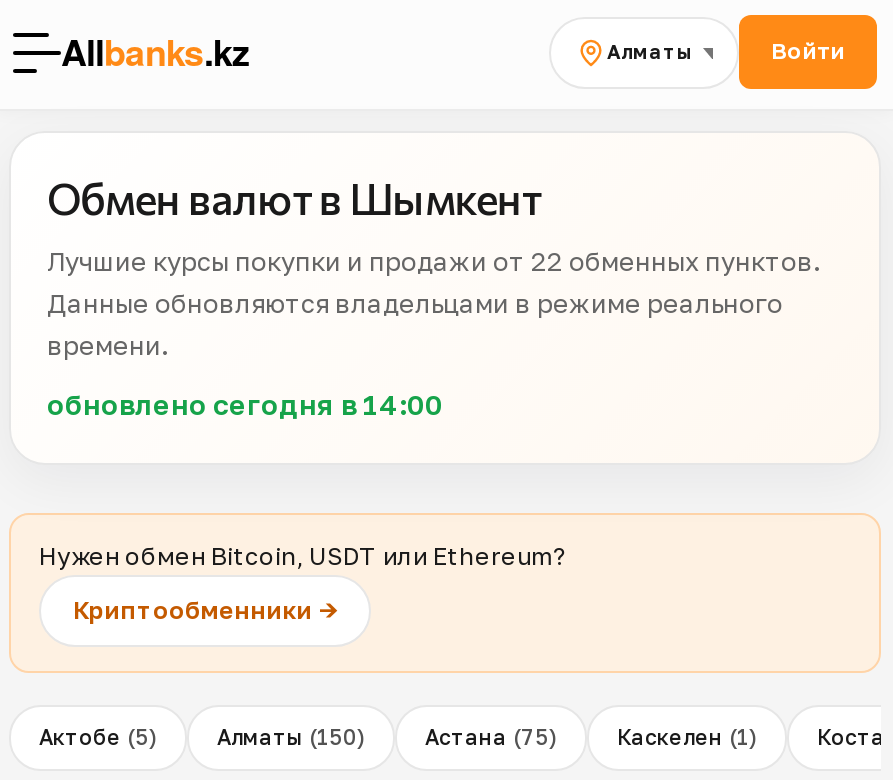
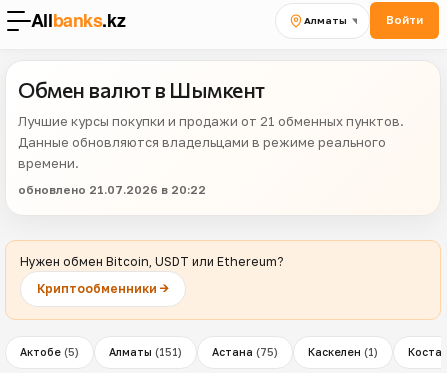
- Лучшие курсы покупки и продажи от 22 обменных пунктов.
+ Лучшие курсы покупки и продажи от 21 обменных пунктов.

- обновлено сегодня в 14:00
+ обновлено 21.07.2026 в 20:22

- Алматы (150)
+ Алматы (151)
